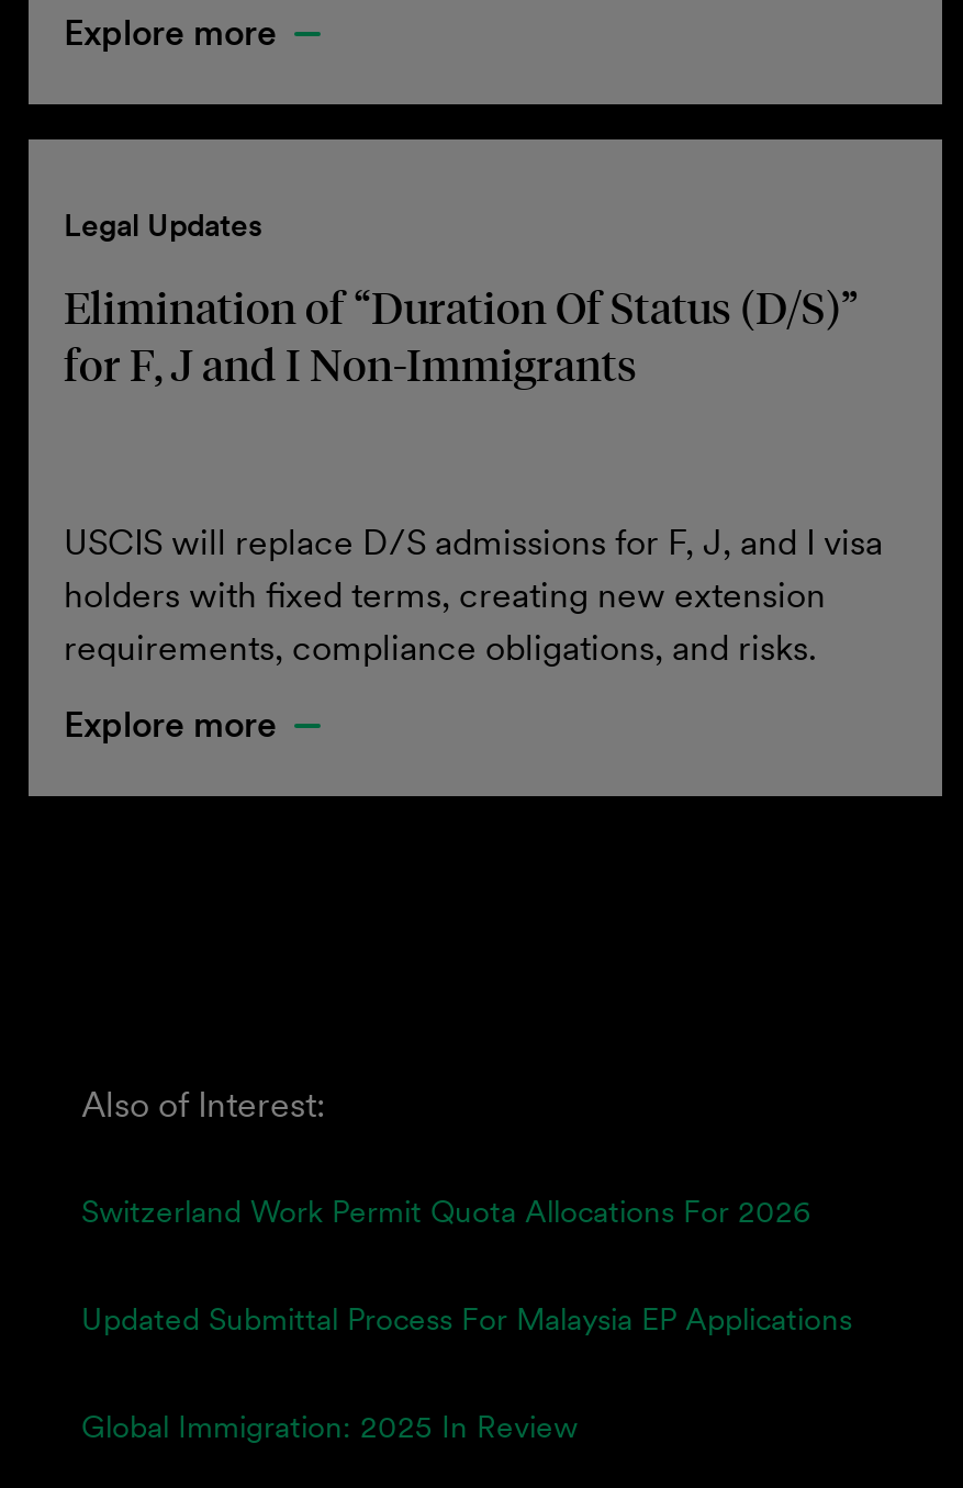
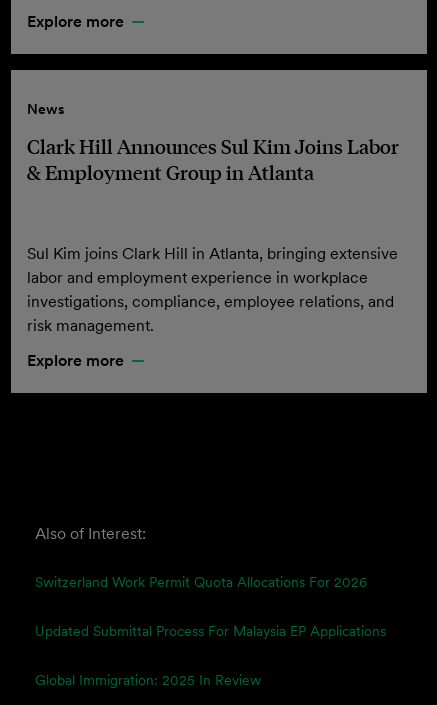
- Legal Updates
+ News

- Elimination of “Duration Of Status (D/S)”
- for F, J and I Non-Immigrants
+ Clark Hill Announces Sul Kim Joins Labor
+ & Employment Group in Atlanta

- USCIS will replace D/S admissions for F, J, and I visa
- holders with fixed terms, creating new extension
- requirements, compliance obligations, and risks.
+ Sul Kim joins Clark Hill in Atlanta, bringing extensive
+ labor and employment experience in workplace
+ investigations, compliance, employee relations, and
+ risk management.
